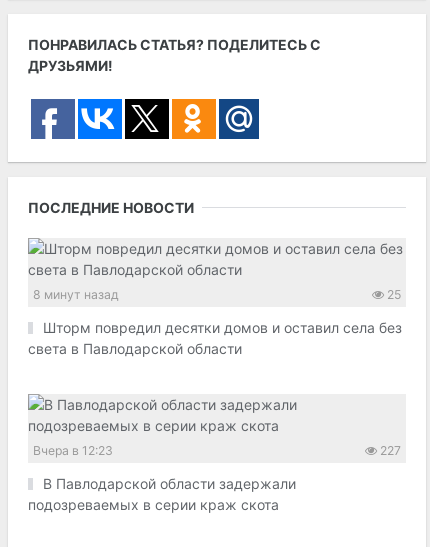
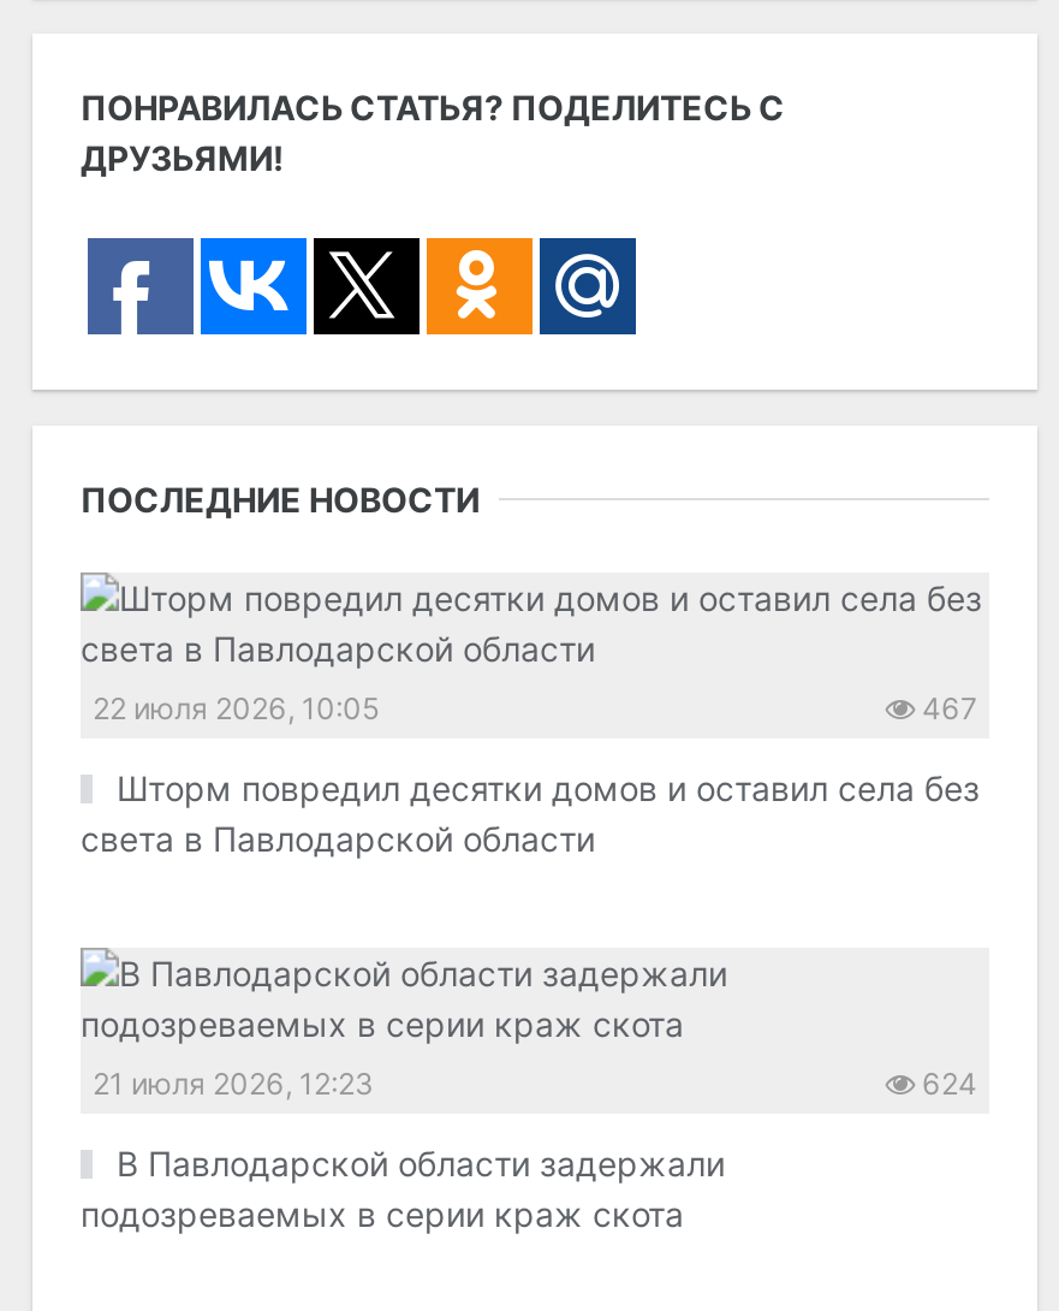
- 8 минут назад
- 25
+ 22 июля 2026, 10:05
+ 467

- Вчера в 12:23
- 227
+ 21 июля 2026, 12:23
+ 624
